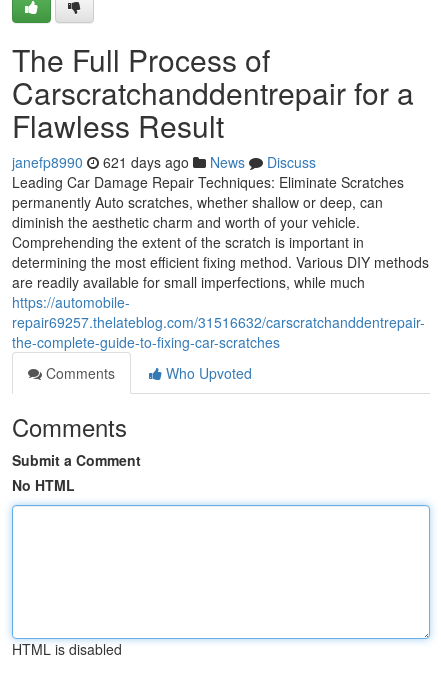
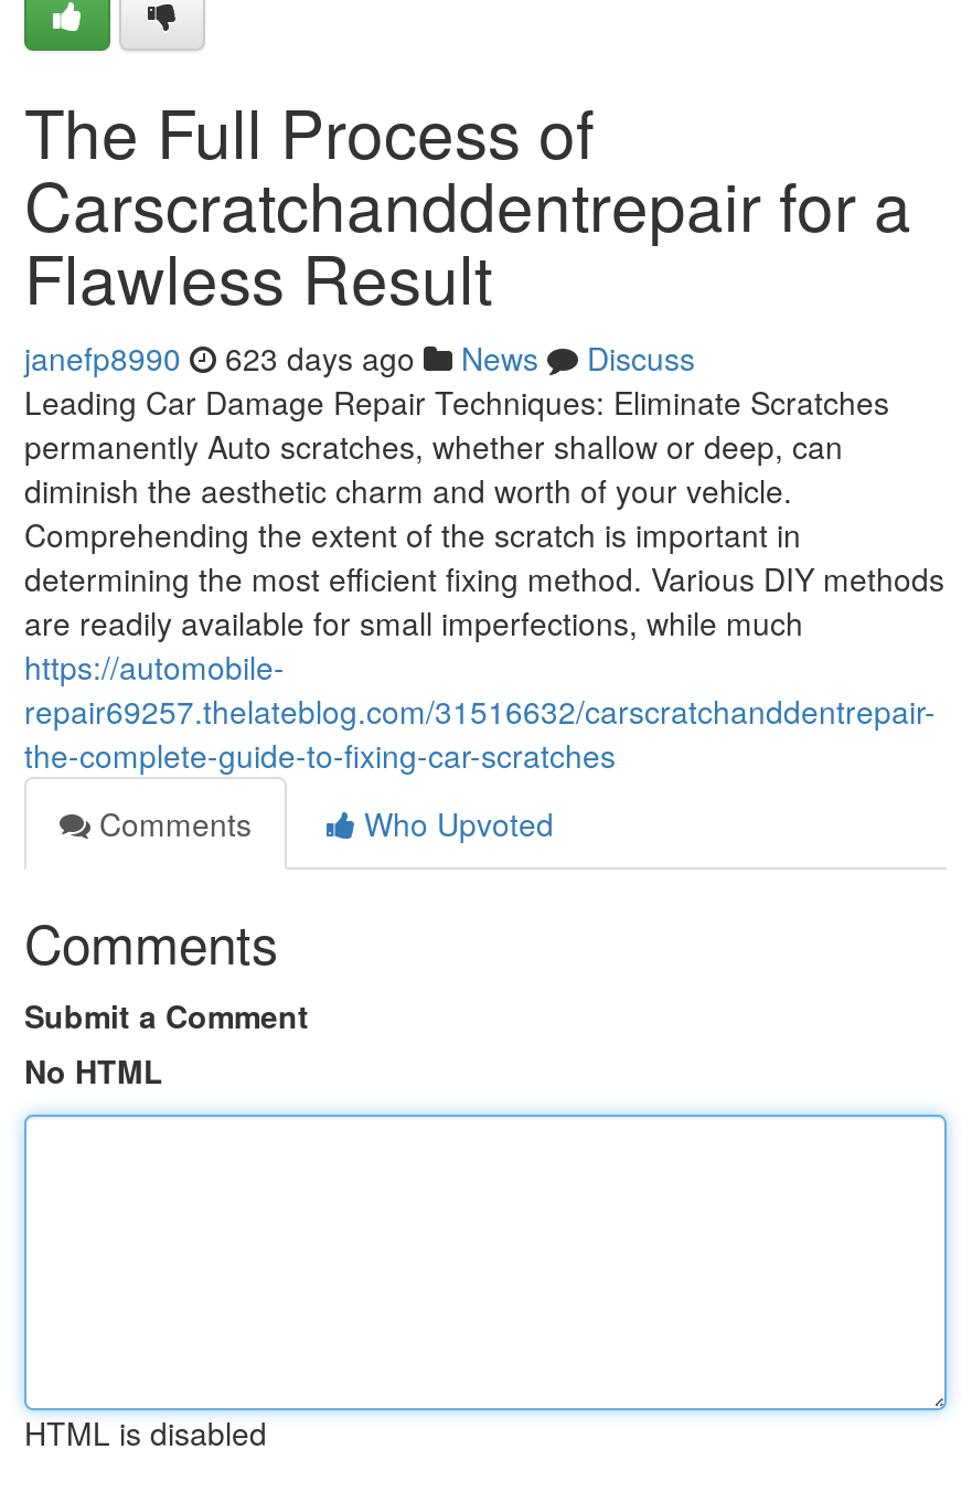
- janefp8990 621 days ago News Discuss
+ janefp8990 623 days ago News Discuss
